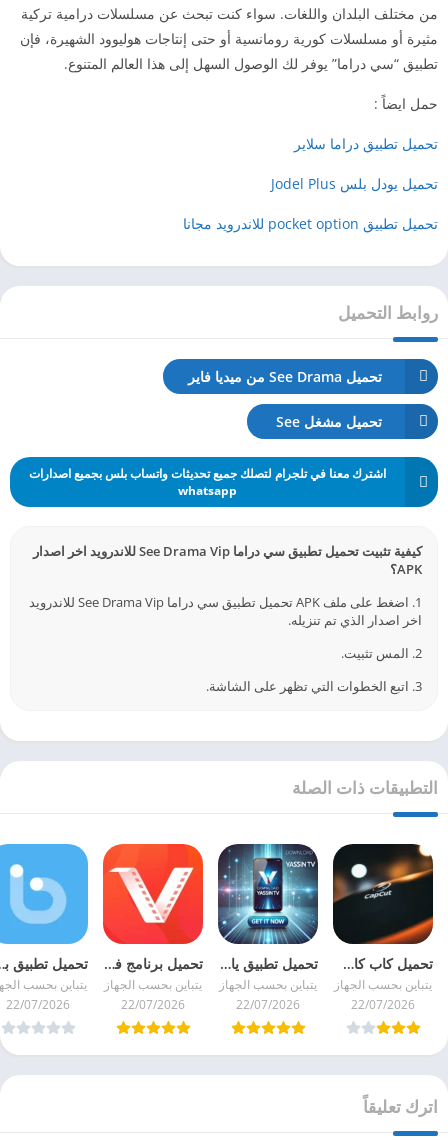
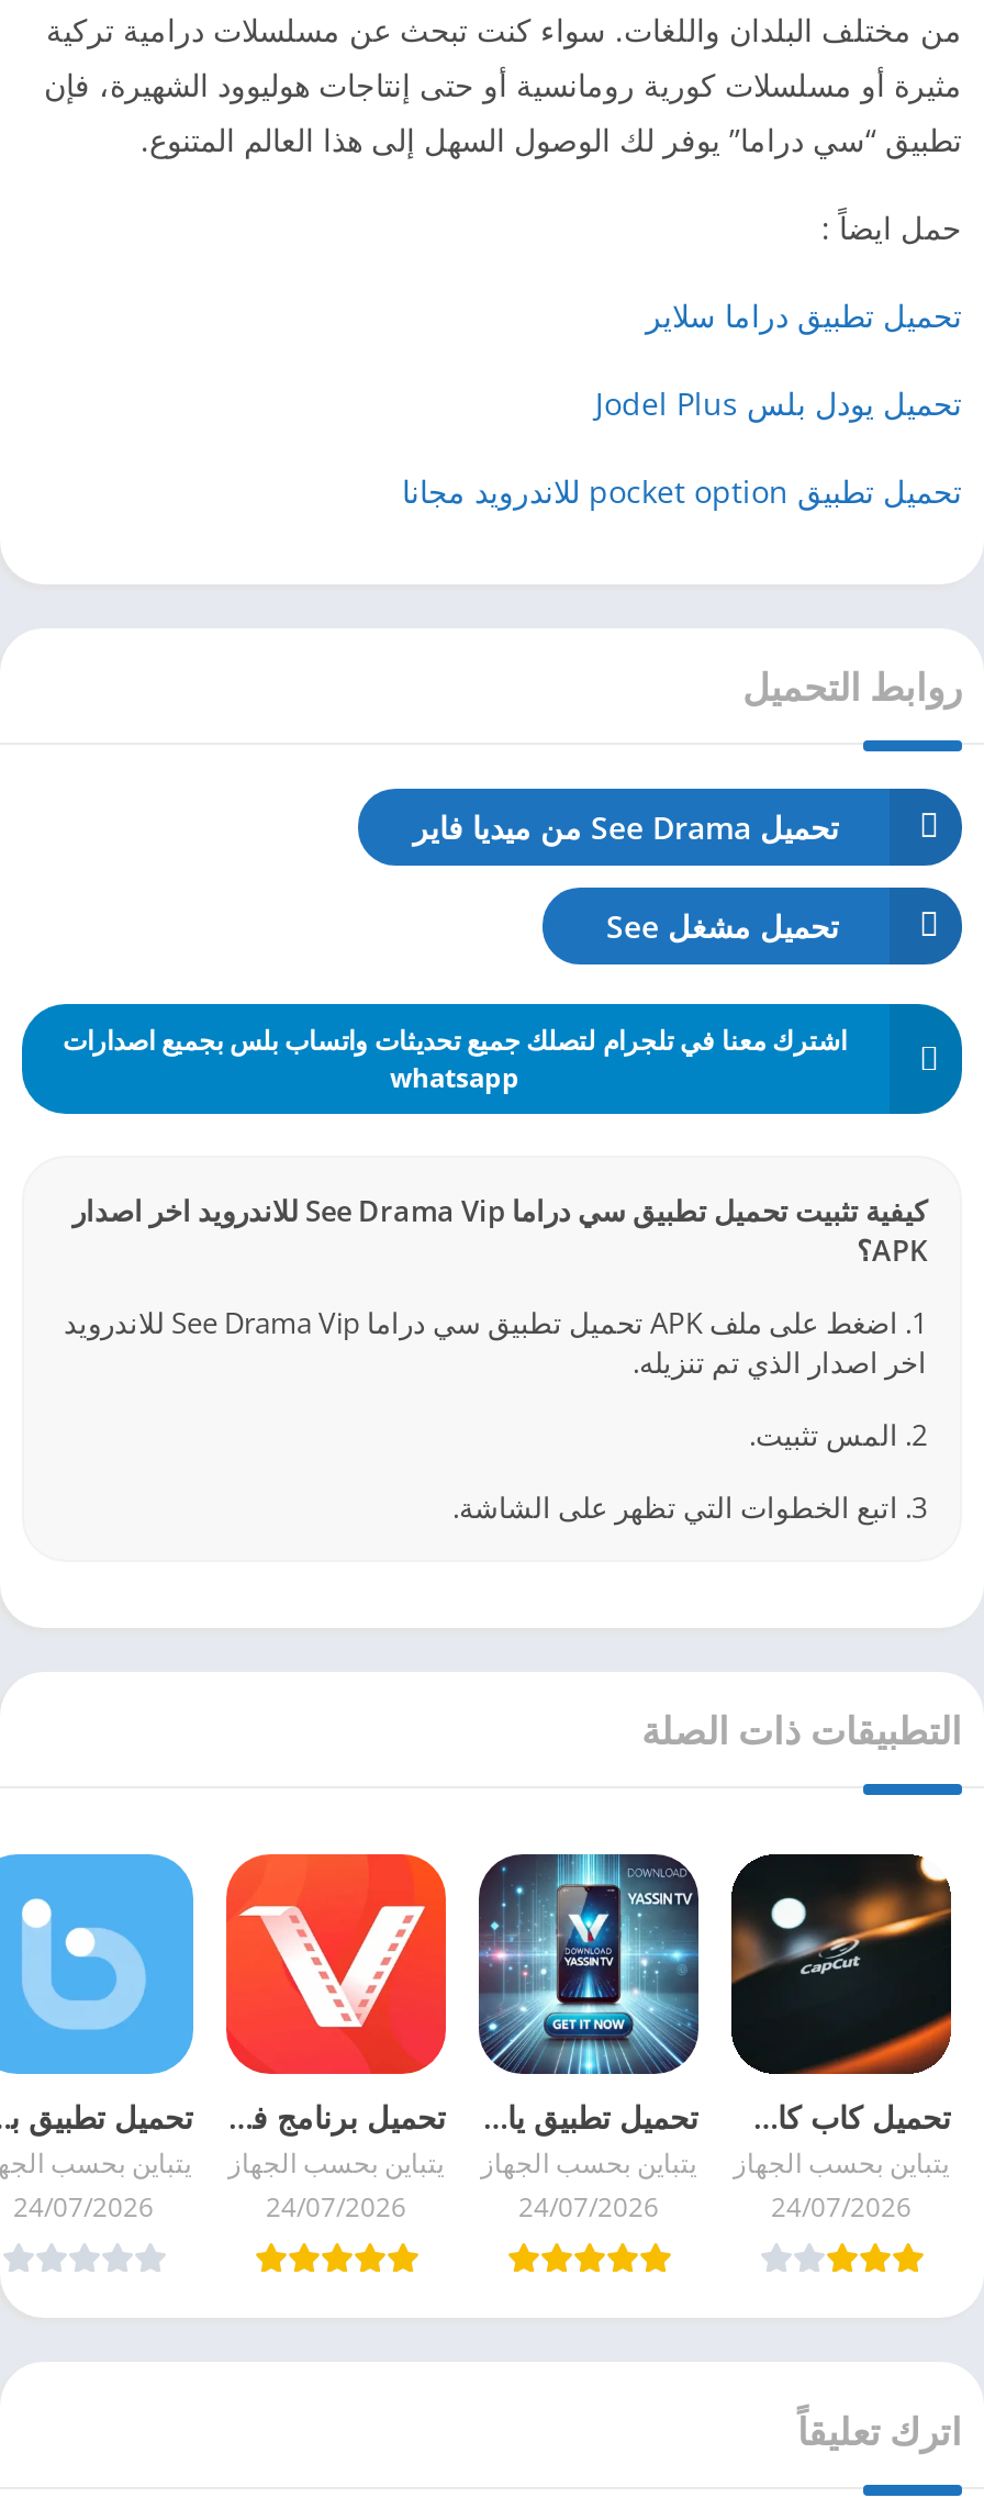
- 22/07/2026
+ 24/07/2026

- 22/07/2026
+ 24/07/2026

- 22/07/2026
+ 24/07/2026

- 22/07/2026
+ 24/07/2026
